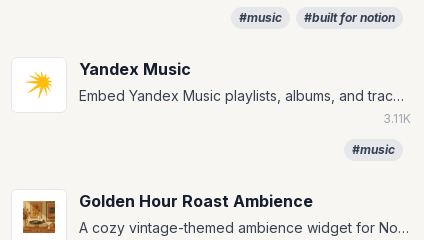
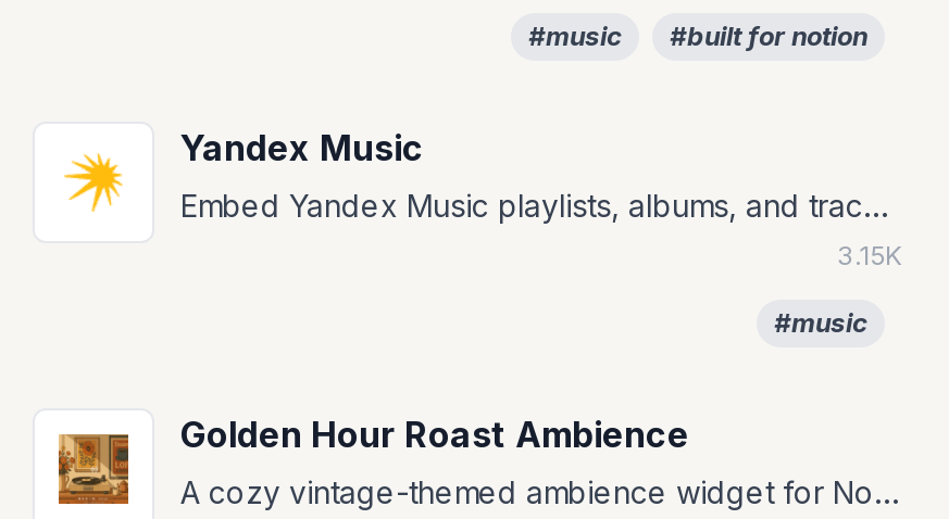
- 3.11K
+ 3.15K
